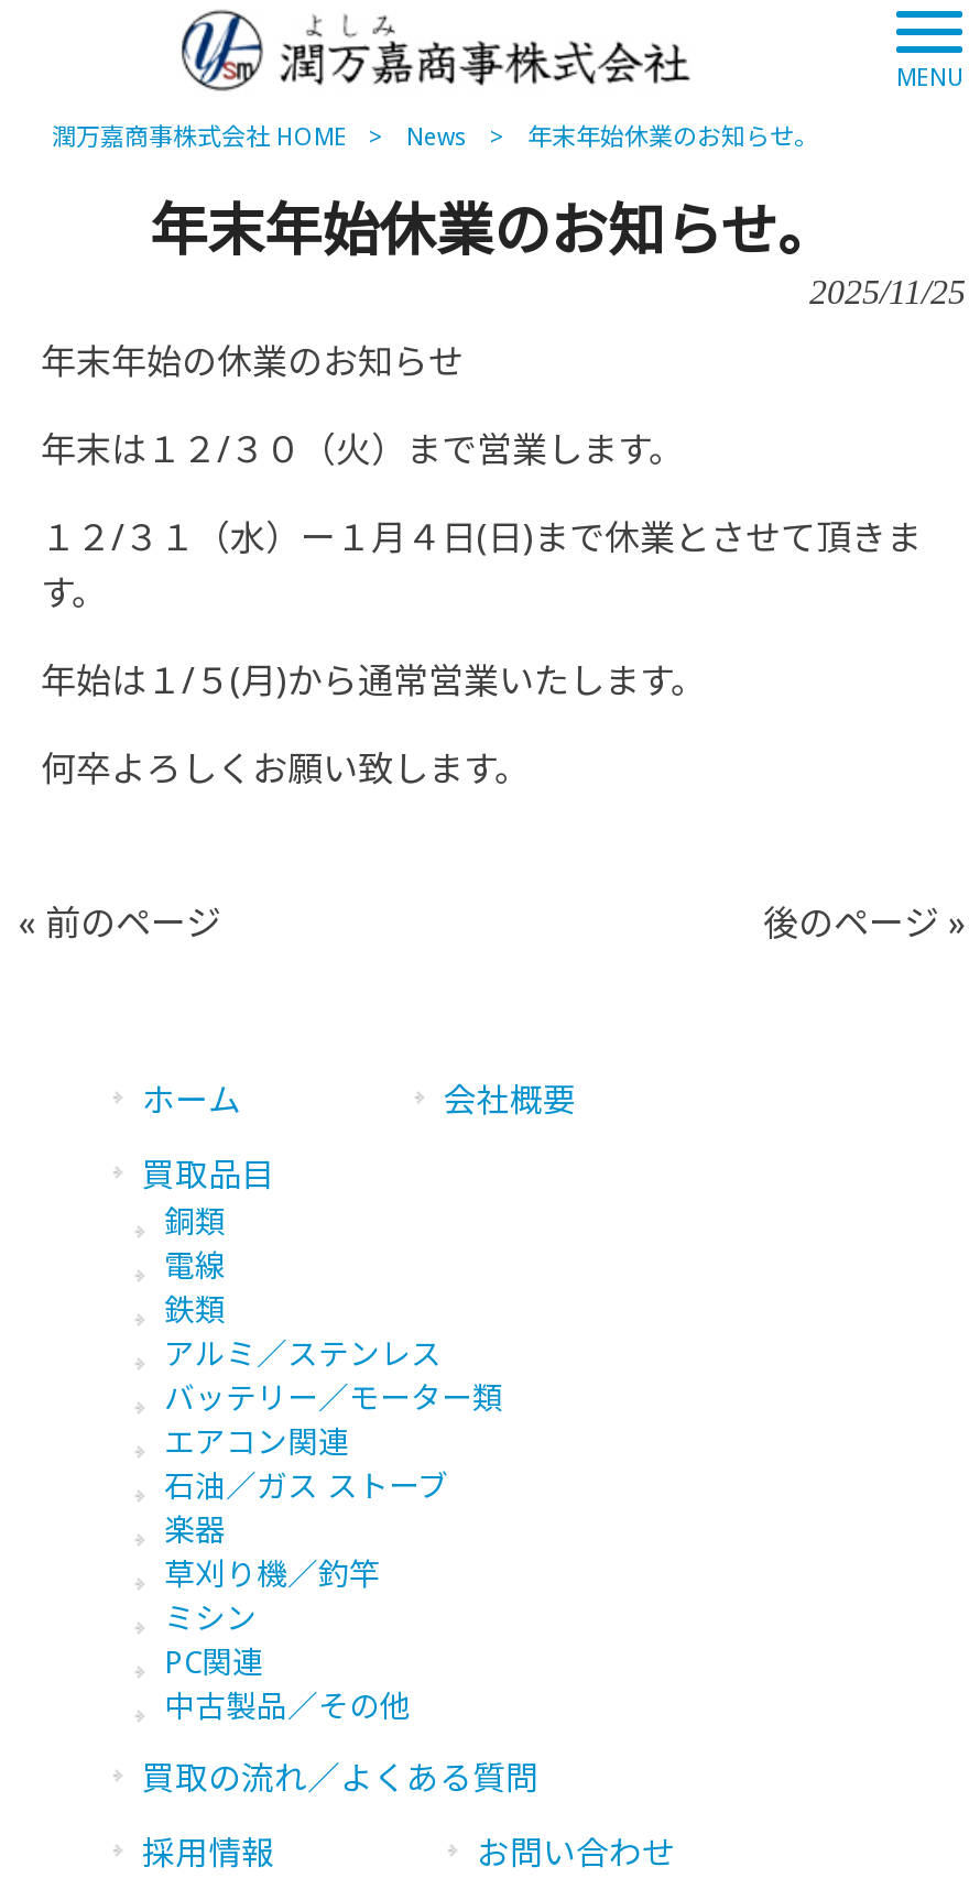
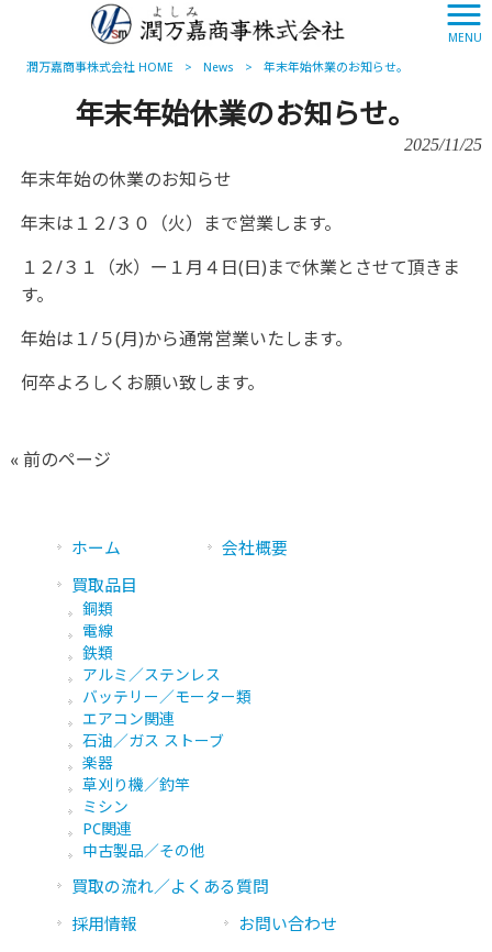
- 後のページ »
